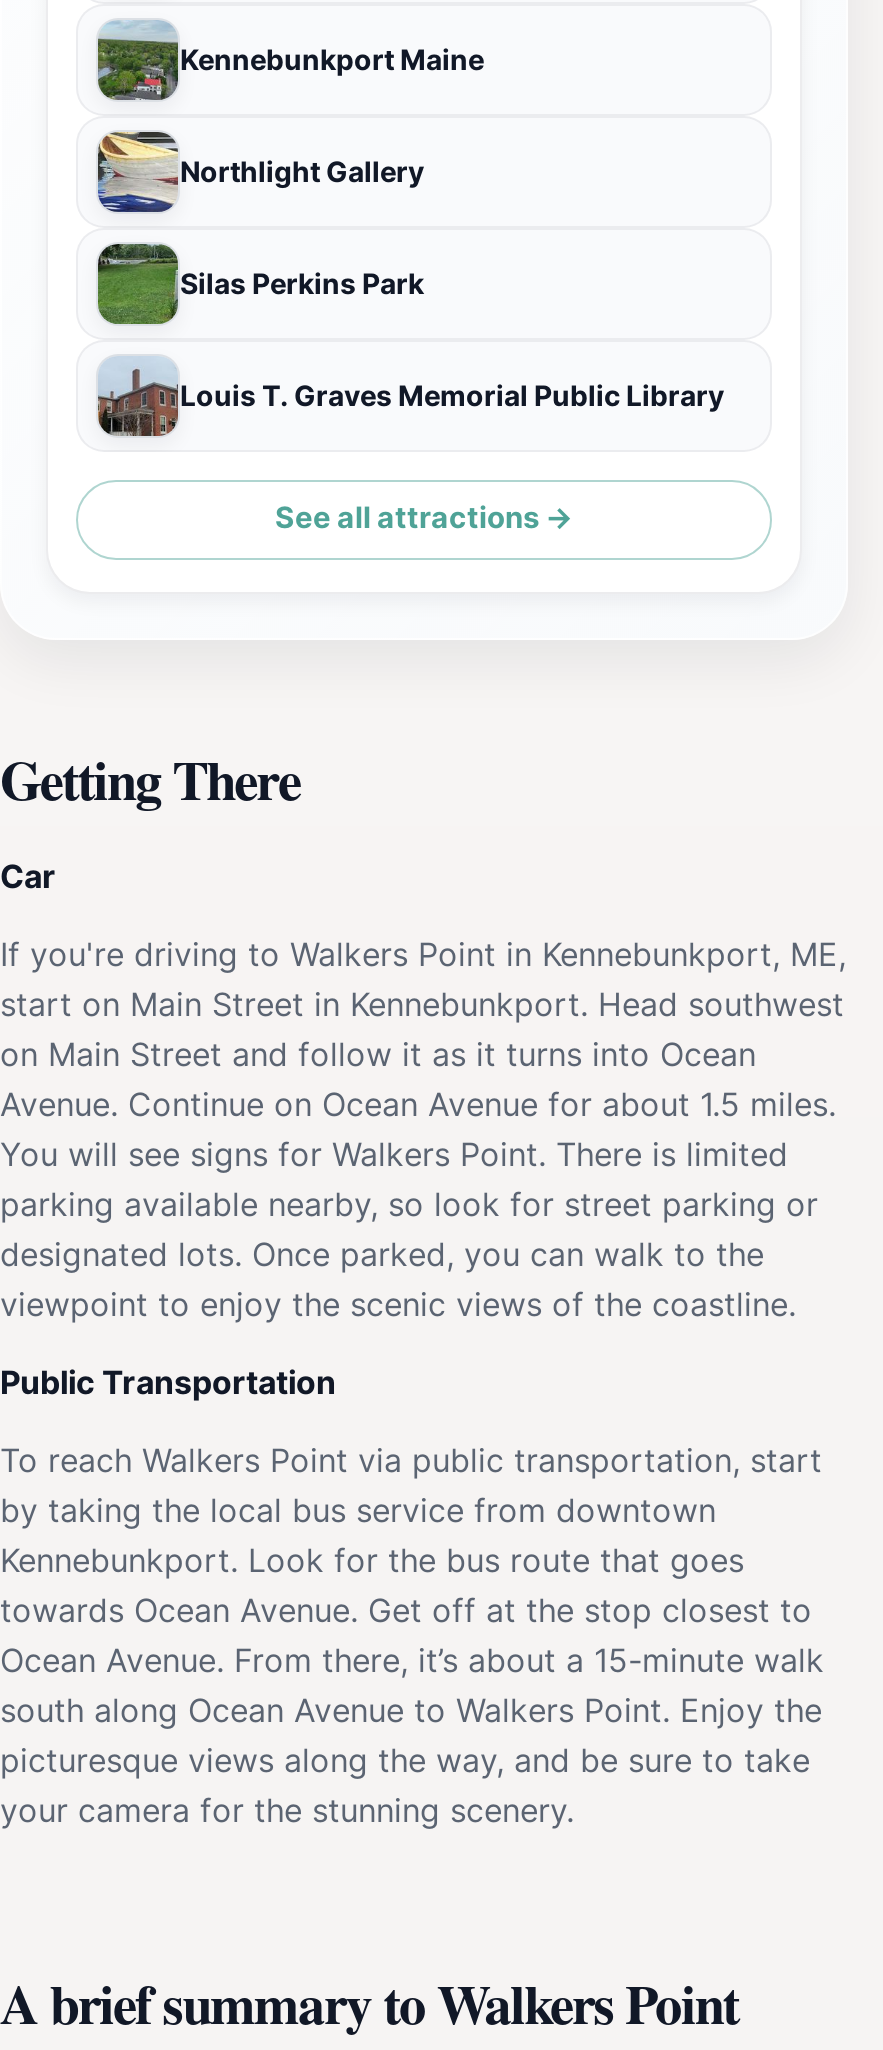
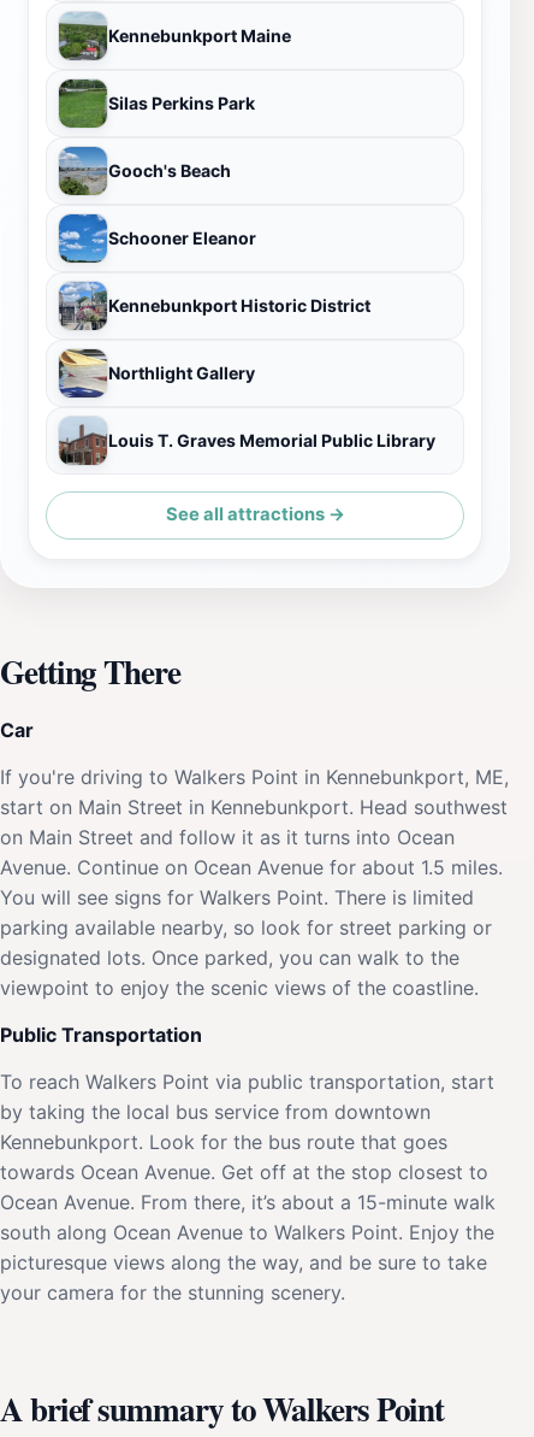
moved down: [image] | Northlight Gallery

moved up: [image] | Silas Perkins Park

+ [image]
+ Gooch's Beach
+ Schooner Eleanor
+ Kennebunkport Historic District

+ [image]

+ [image]
